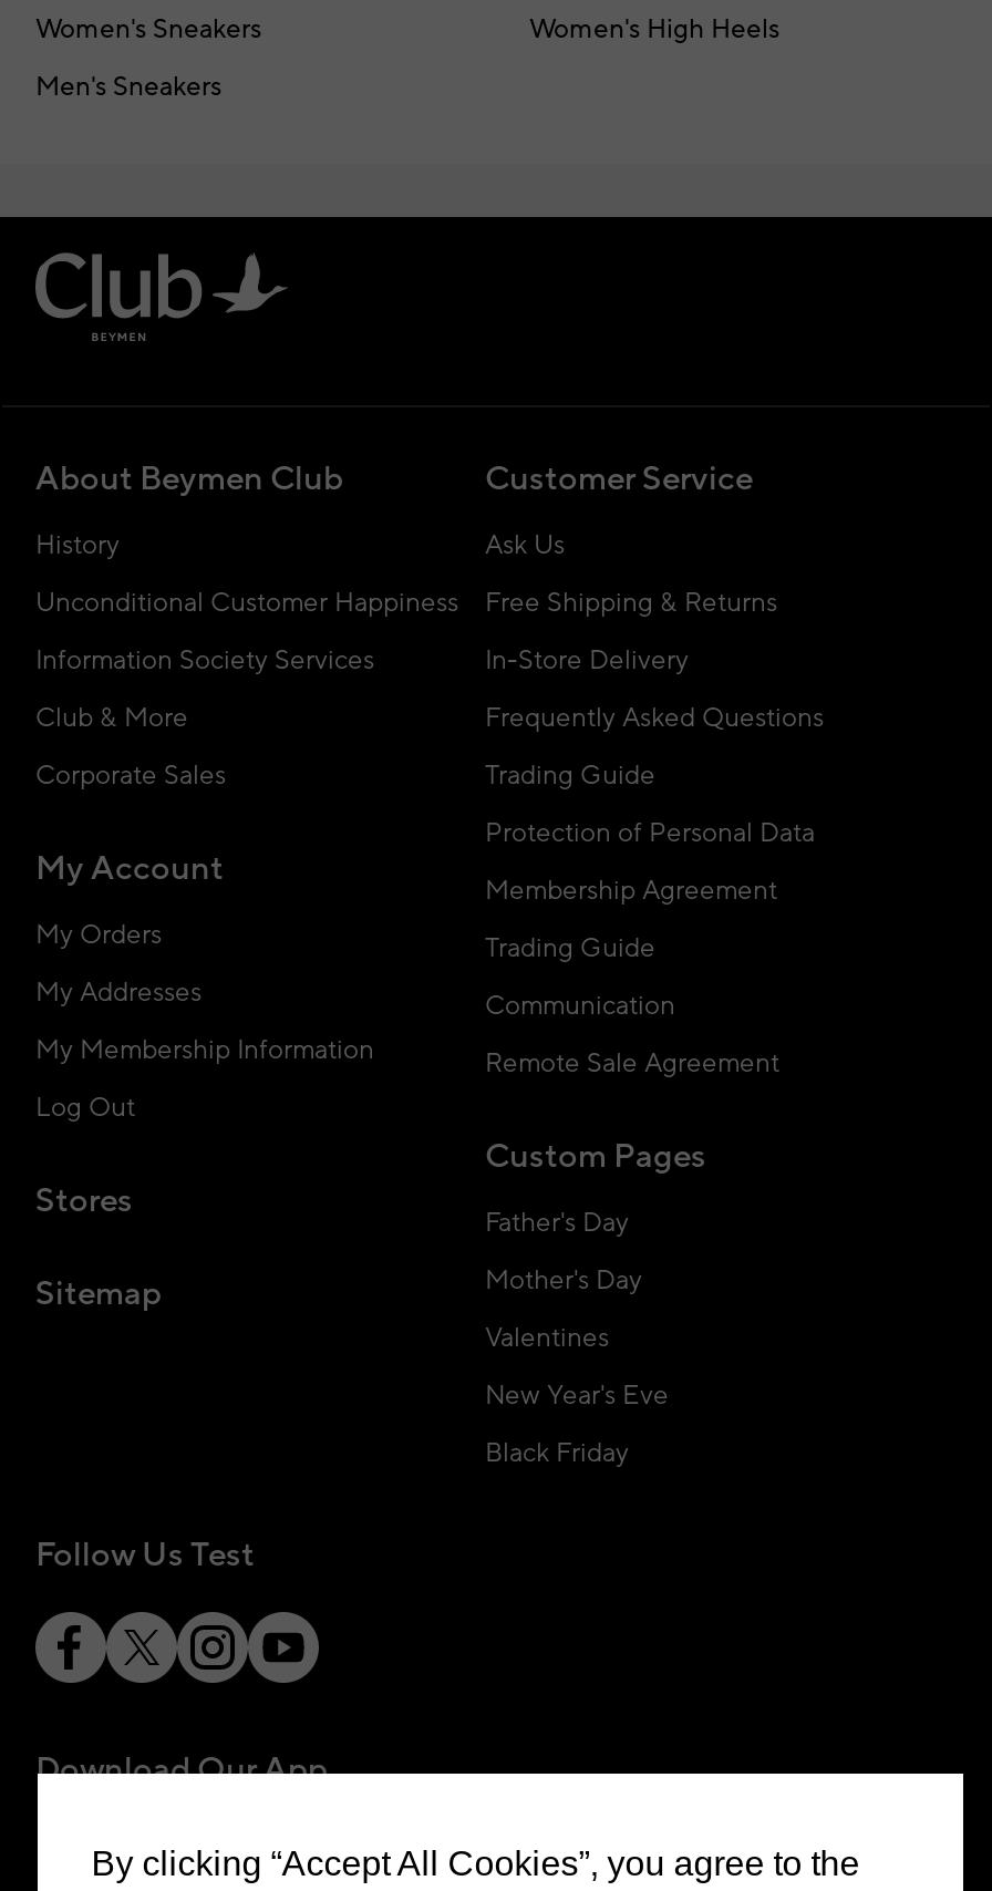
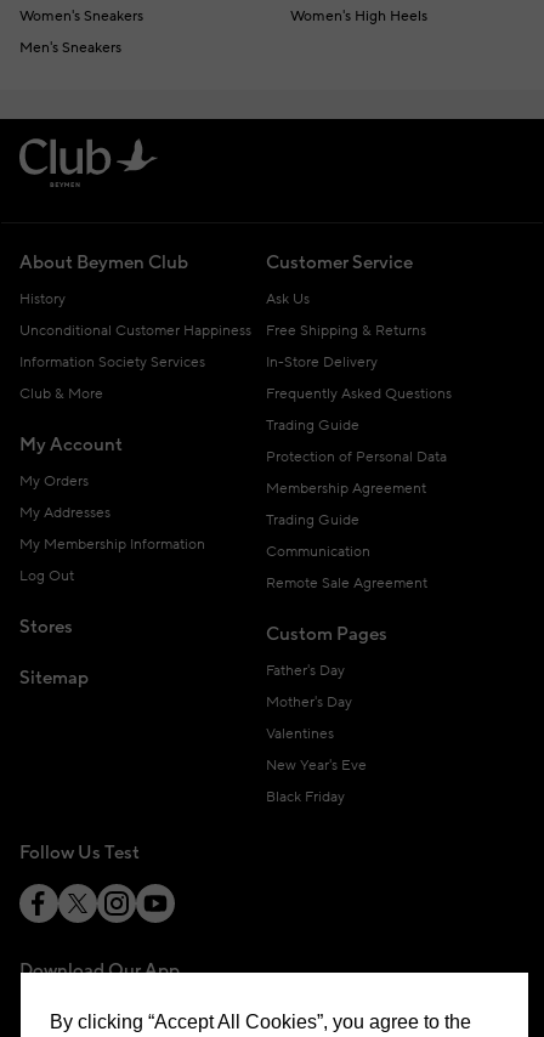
- Corporate Sales

moved up: My Account | My Orders | My Addresses | My Membership Information | Log Out | Stores | Sitemap
